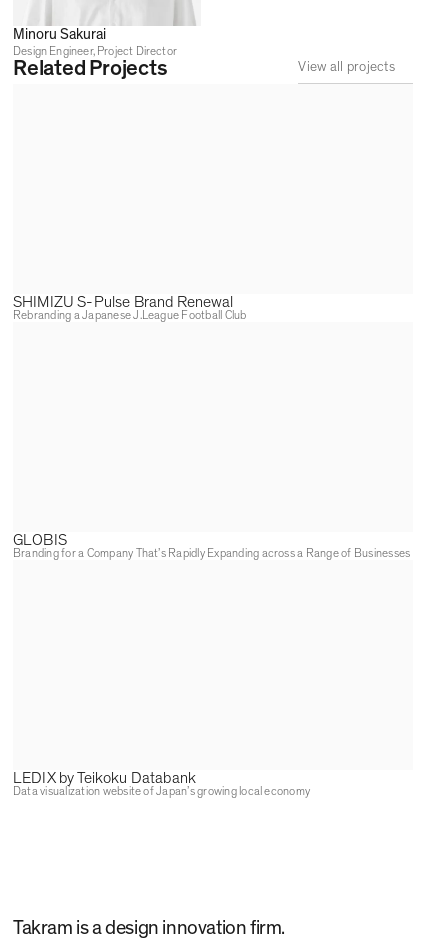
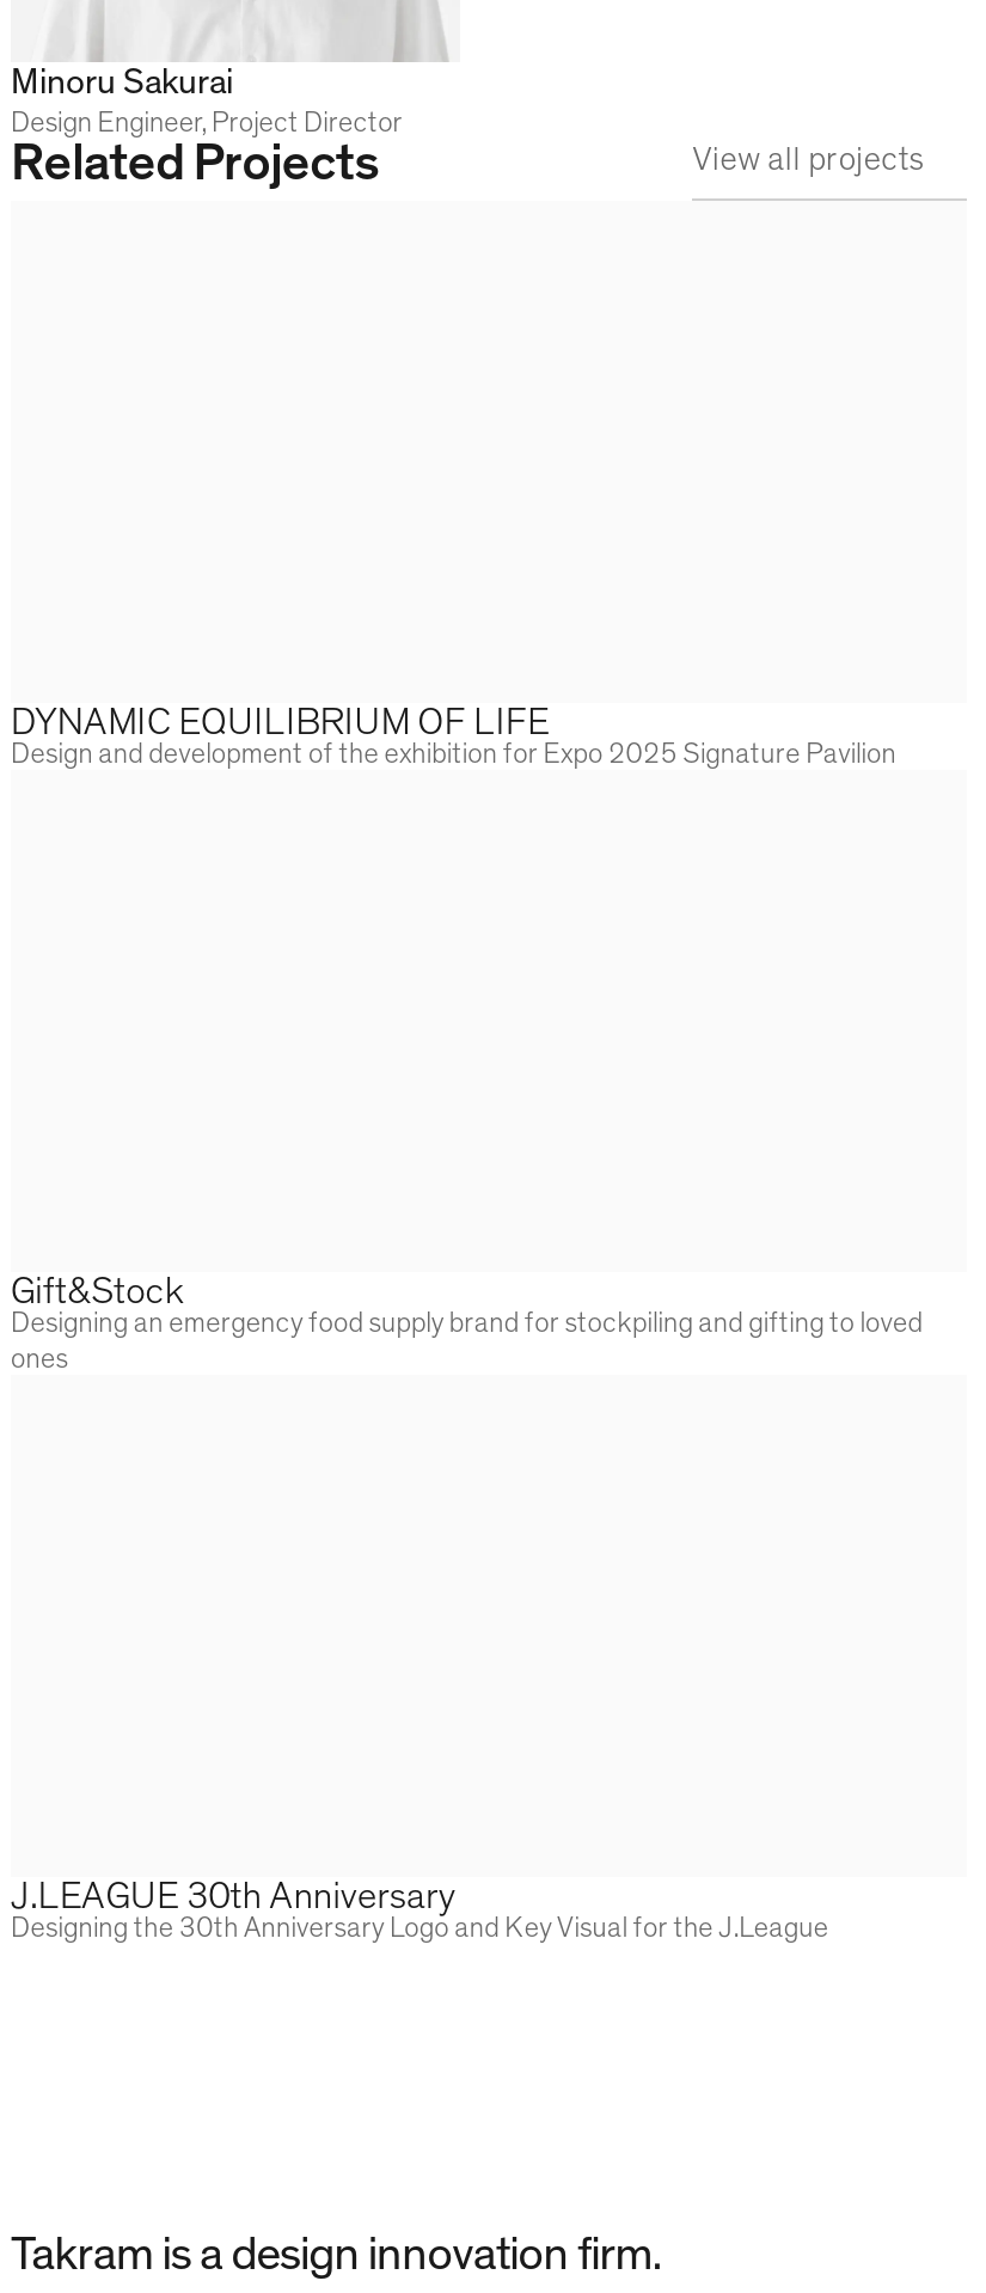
- SHIMIZU S-Pulse Brand Renewal
- Rebranding a Japanese J.League Football Club
+ DYNAMIC EQUILIBRIUM OF LIFE
+ Design and development of the exhibition for Expo 2025 Signature Pavilion

- GLOBIS
- Branding for a Company That’s Rapidly Expanding across a Range of Businesses
+ Gift&Stock
+ Designing an emergency food supply brand for stockpiling and gifting to loved
+ ones

- LEDIX by Teikoku Databank
- Data visualization website of Japan’s growing local economy
+ J.LEAGUE 30th Anniversary
+ Designing the 30th Anniversary Logo and Key Visual for the J.League
